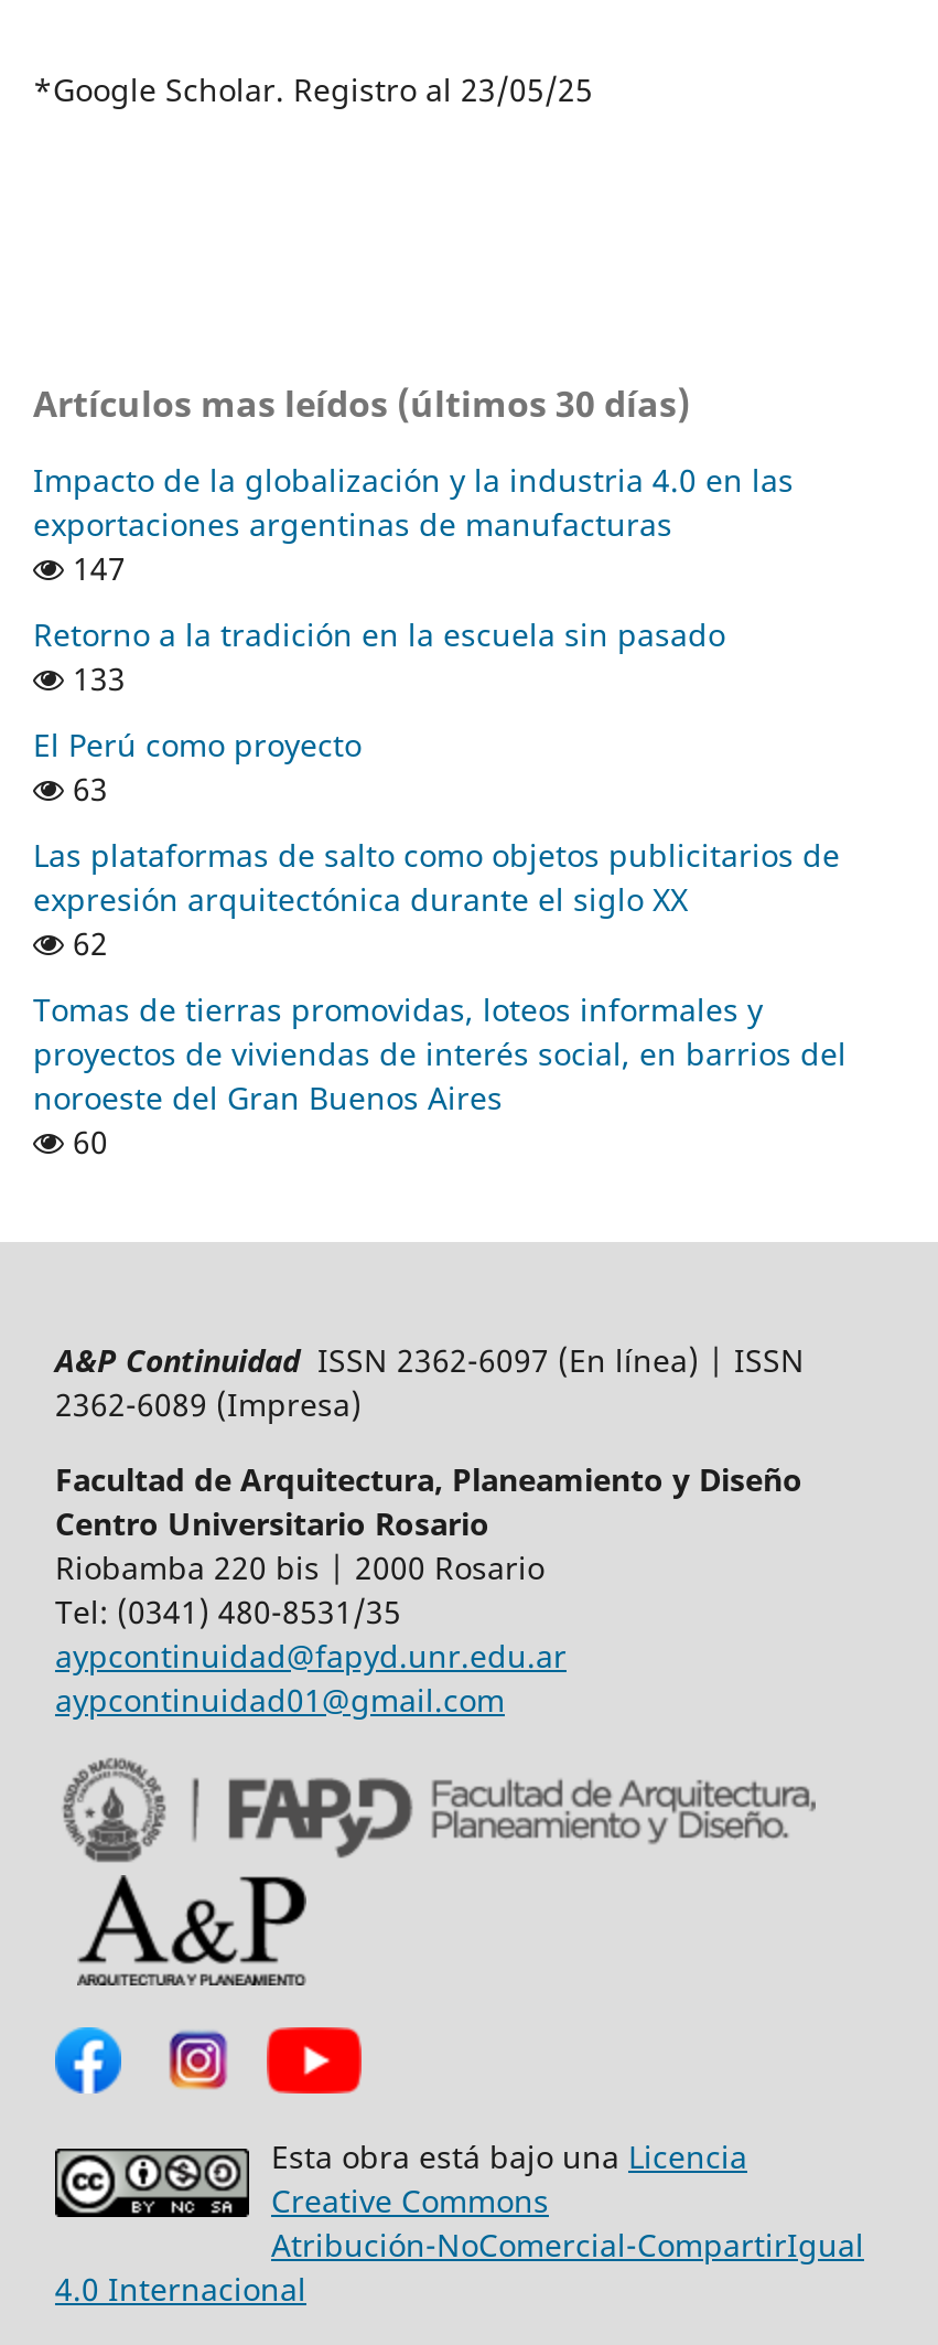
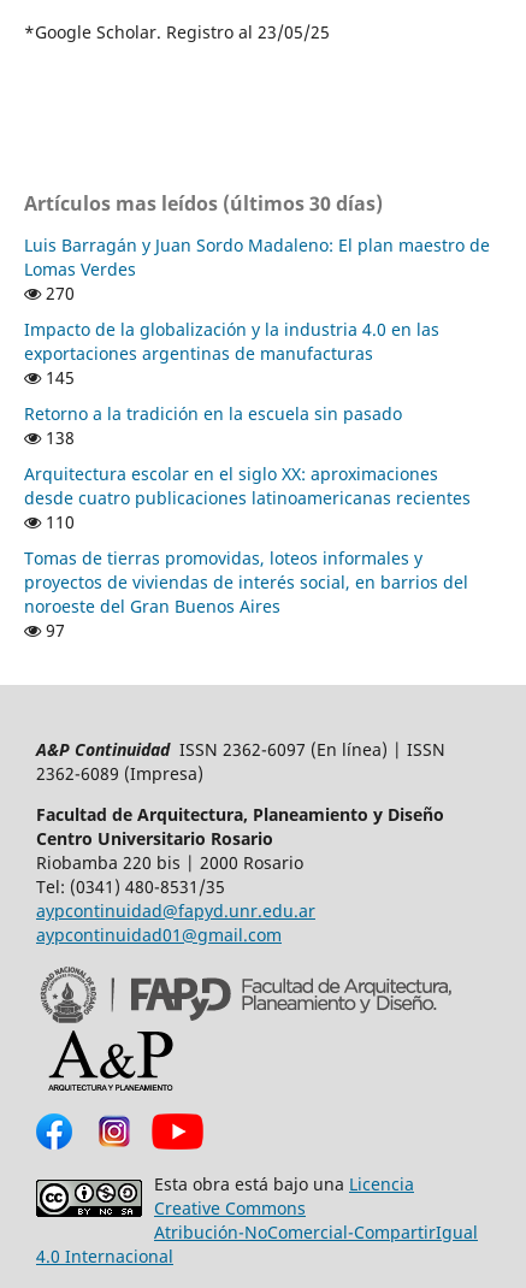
+ Luis Barragán y Juan Sordo Madaleno: El plan maestro de
+ Lomas Verdes
+ 270

moved down: Impacto de la globalización y la industria 4.0 en las | exportaciones argentinas de manufacturas

- 147
+ 145

moved down: Retorno a la tradición en la escuela sin pasado

- 133
- El Perú como proyecto
- 63
- Las plataformas de salto como objetos publicitarios de
- expresión arquitectónica durante el siglo XX
- 62
+ 138
+ Arquitectura escolar en el siglo XX: aproximaciones
+ desde cuatro publicaciones latinoamericanas recientes
+ 110

- 60
+ 97
